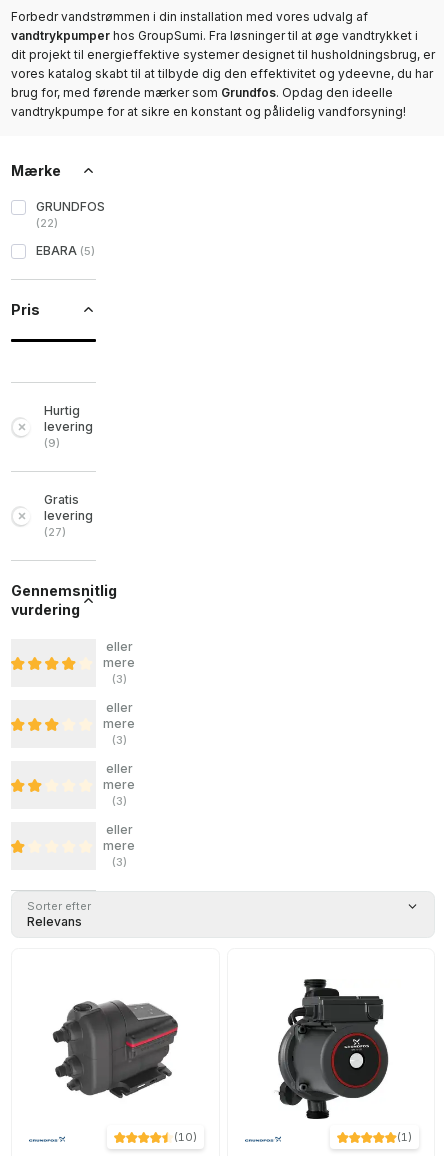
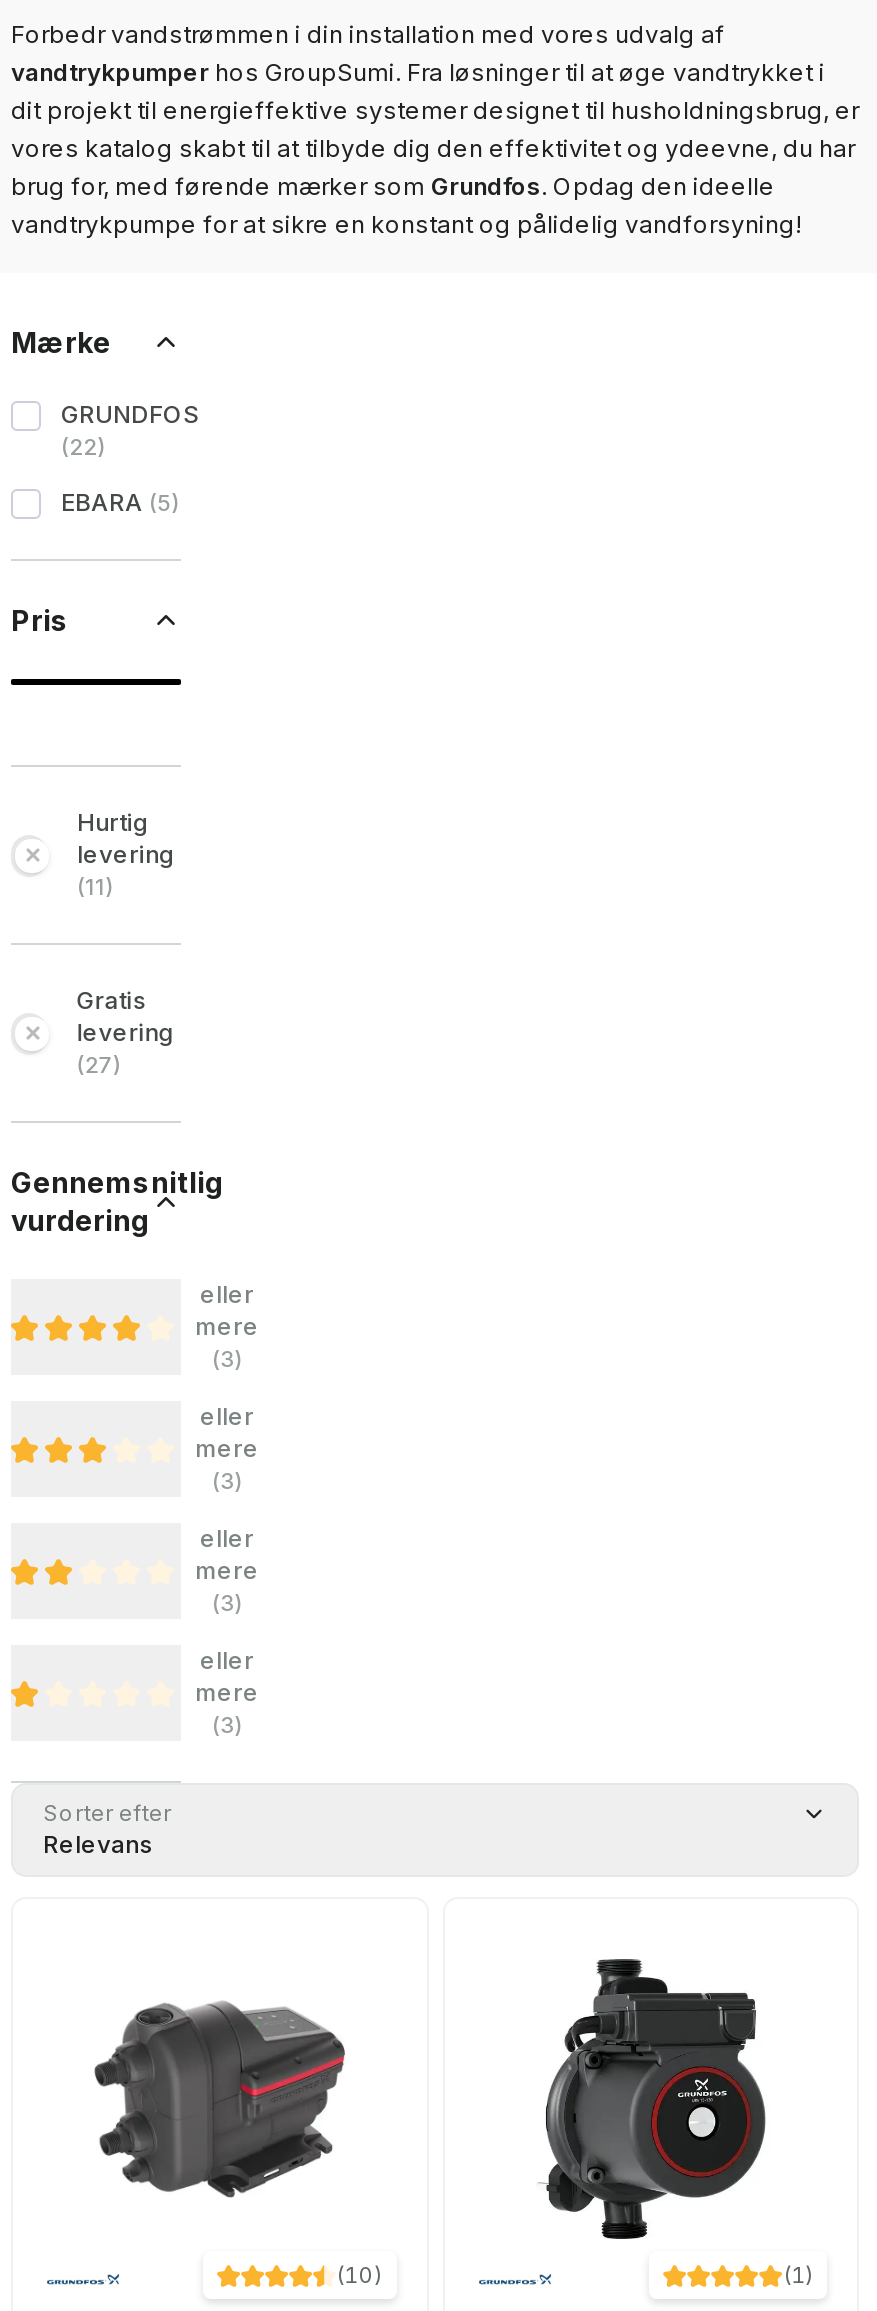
- (9)
+ (11)
